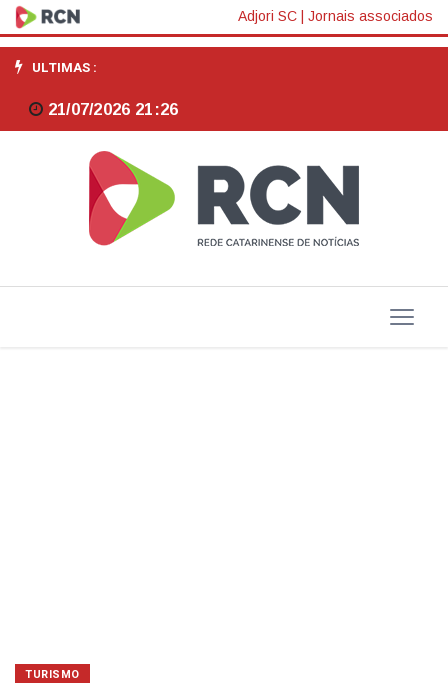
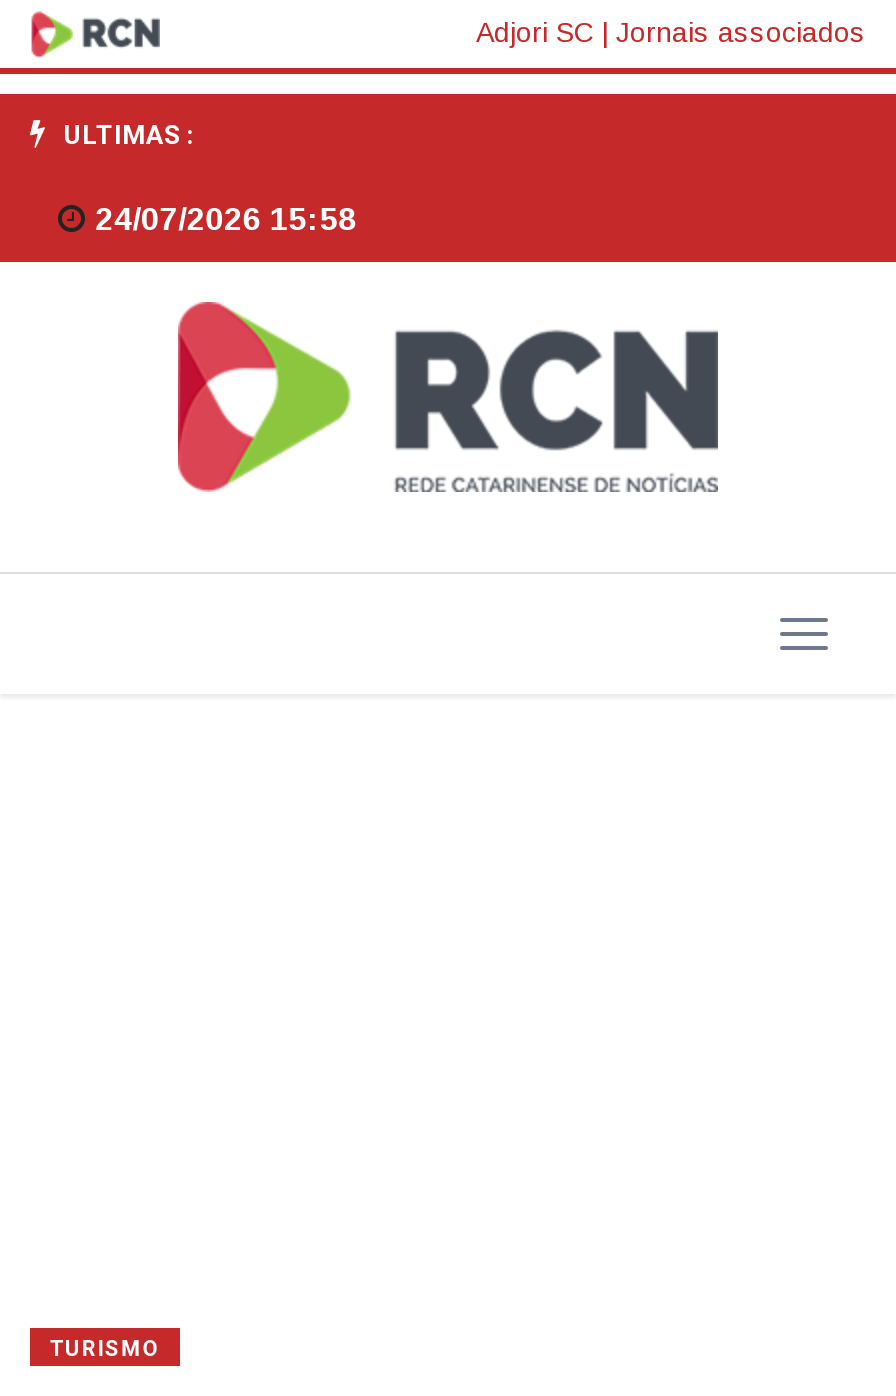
- 21/07/2026 21:26
+ 24/07/2026 15:58
